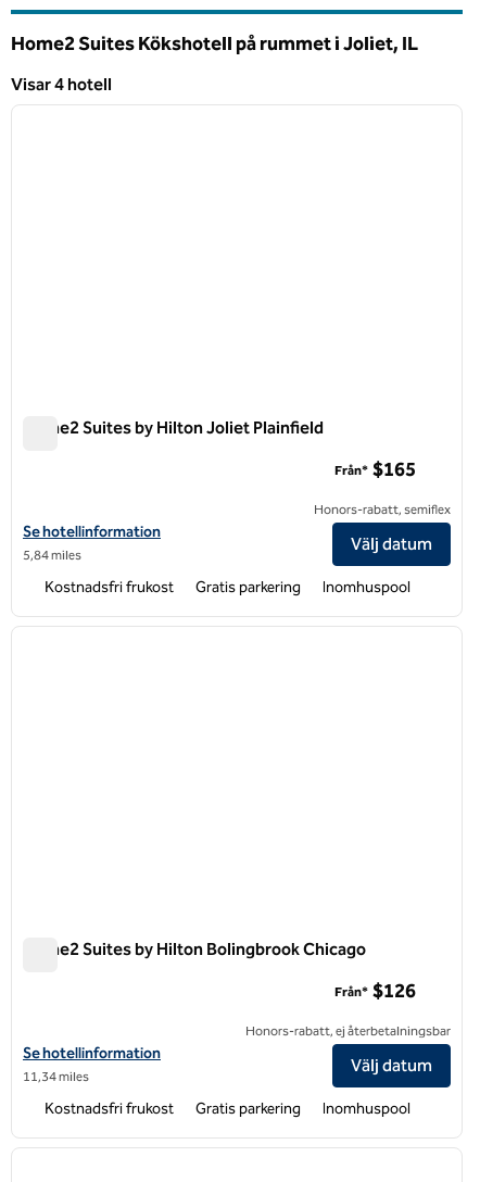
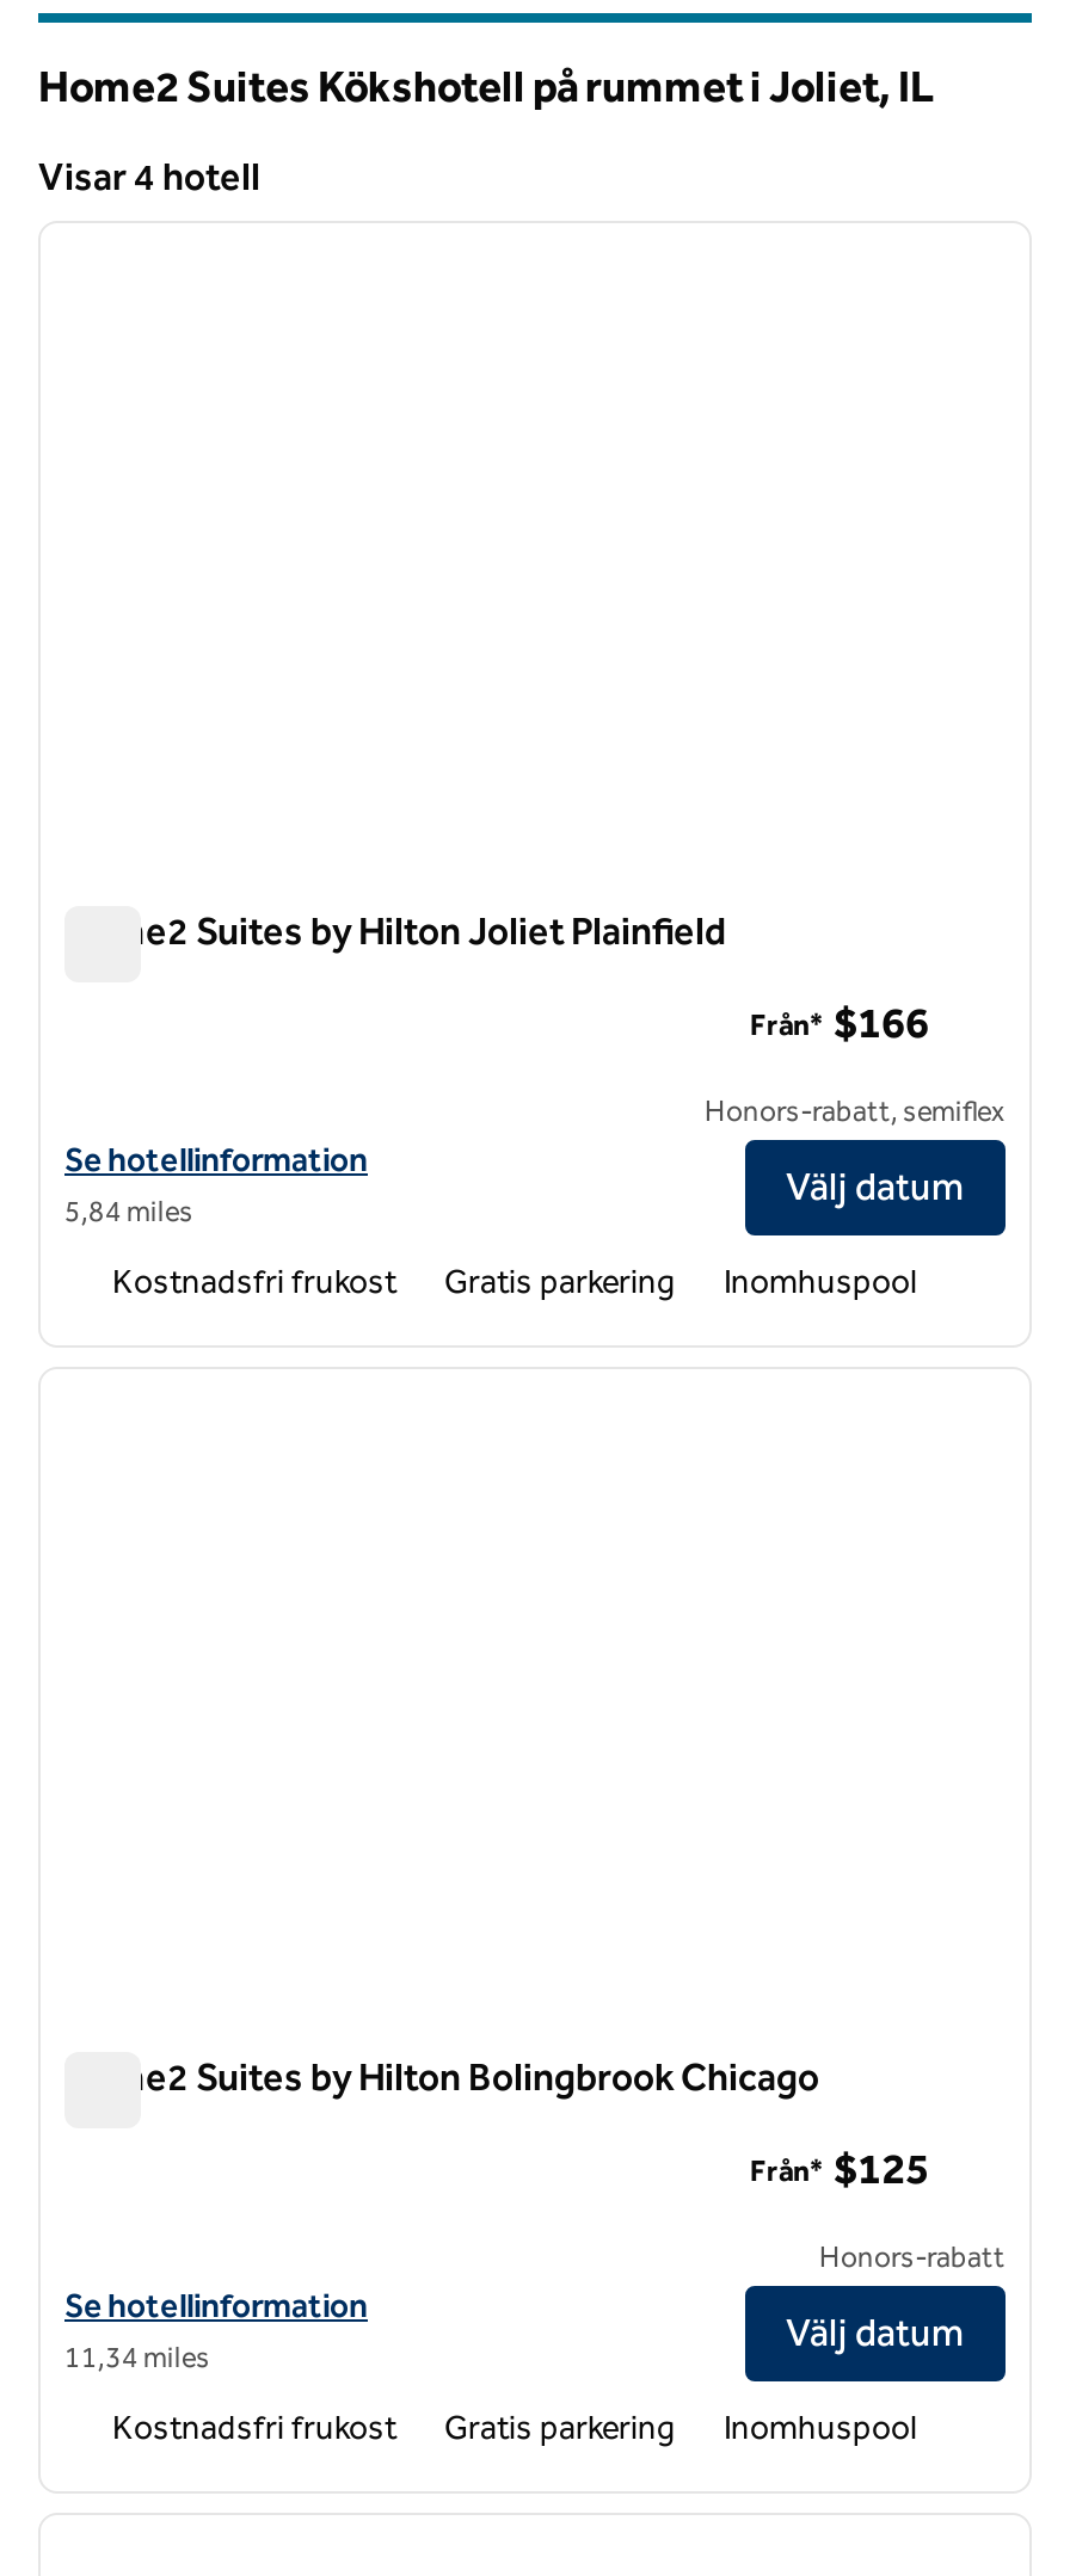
- Från* $165
+ Från* $166

- Från* $126
+ Från* $125

- Honors-rabatt, ej återbetalningsbar
+ Honors-rabatt
